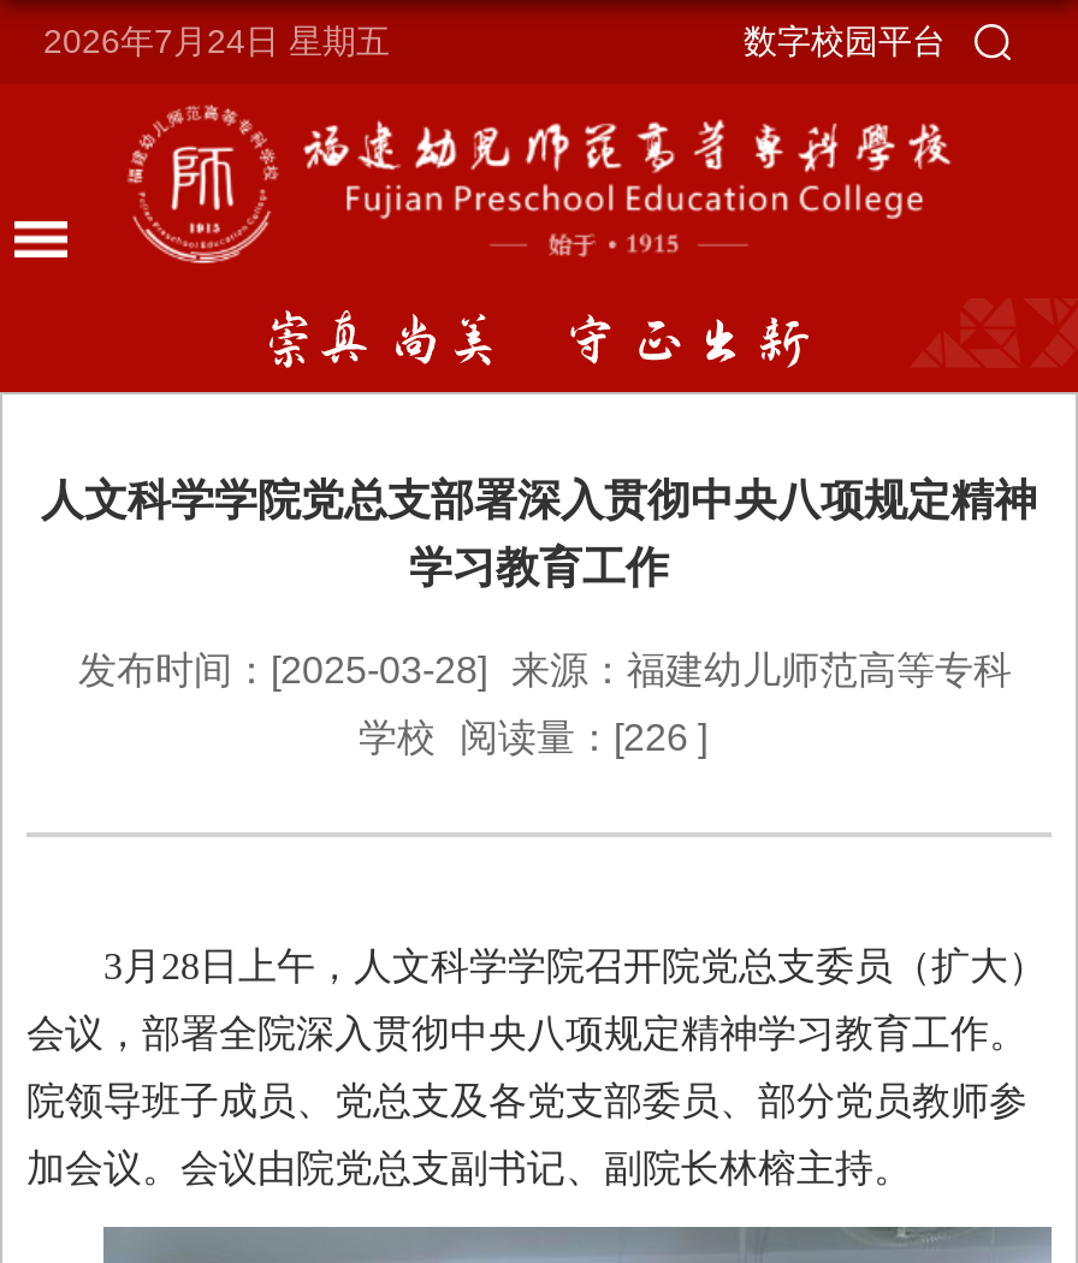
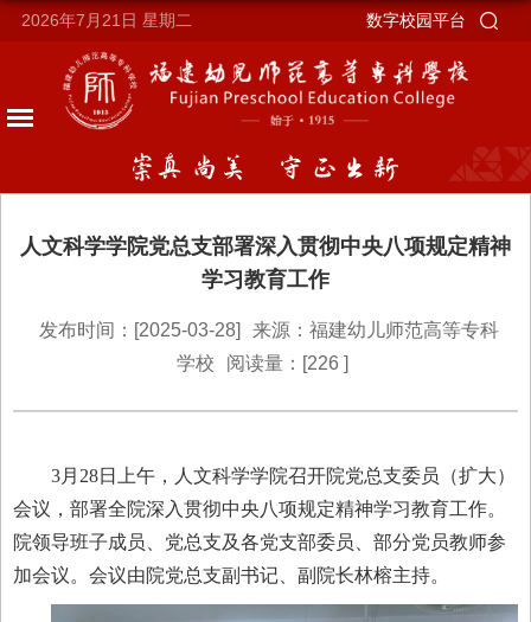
- 2026年7月24日 星期五
+ 2026年7月21日 星期二
